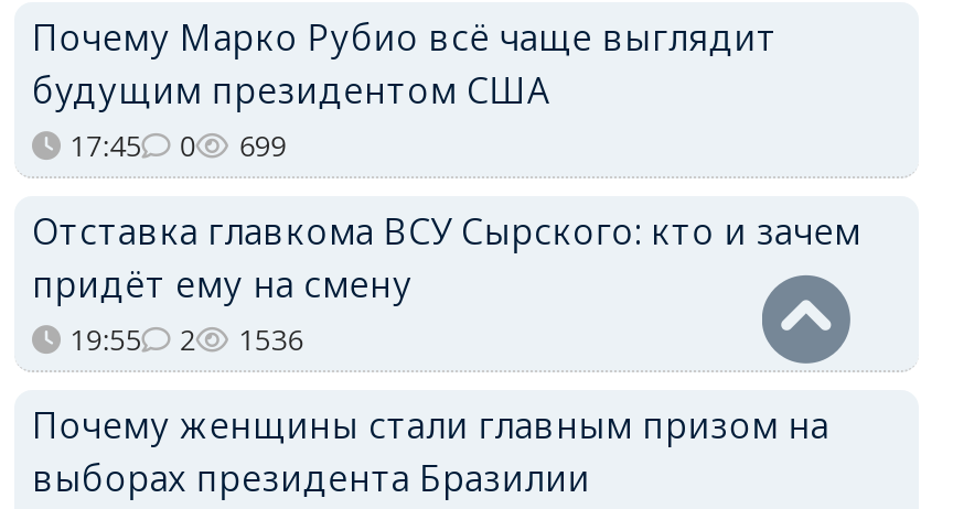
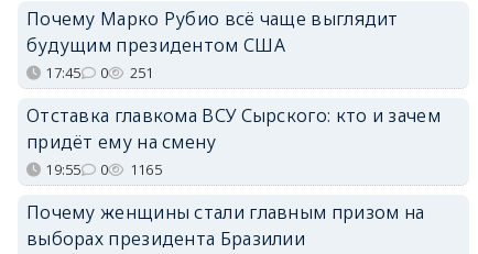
- 17:45 0 699
+ 17:45 0 251

- [image]

- 2
+ 0

- 1536
+ 1165
